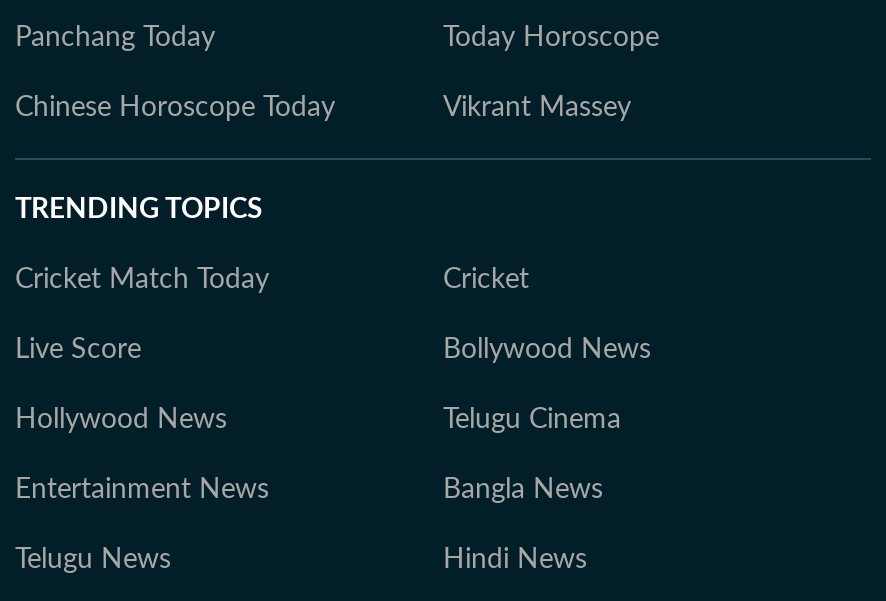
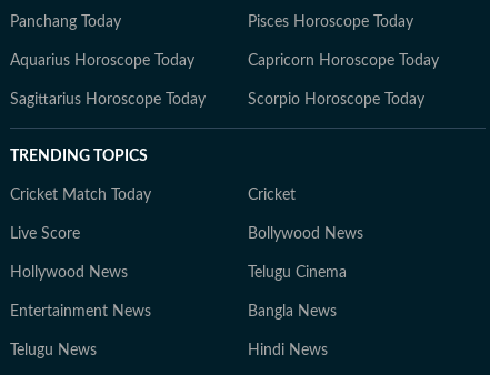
- Today Horoscope
- Chinese Horoscope Today
- Vikrant Massey
+ Pisces Horoscope Today
+ Aquarius Horoscope Today
+ Capricorn Horoscope Today
+ Sagittarius Horoscope Today
+ Scorpio Horoscope Today
